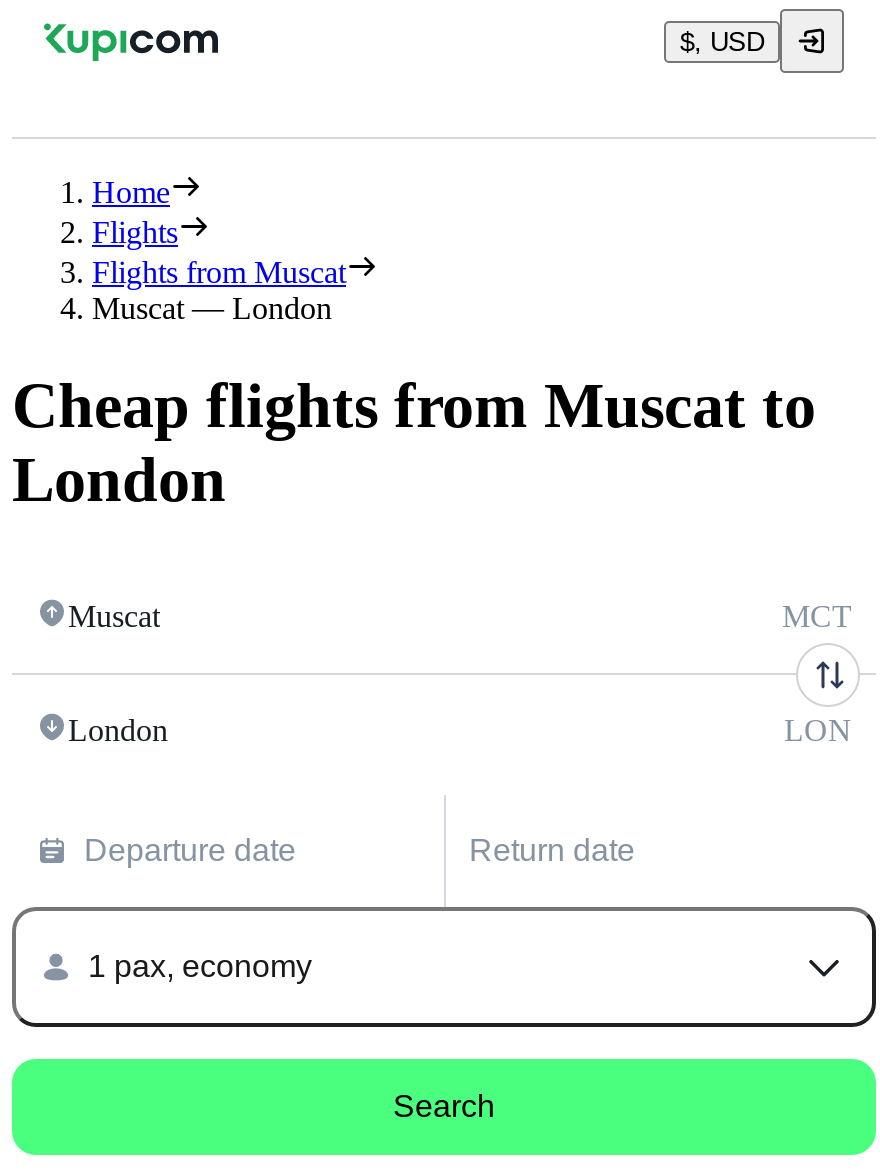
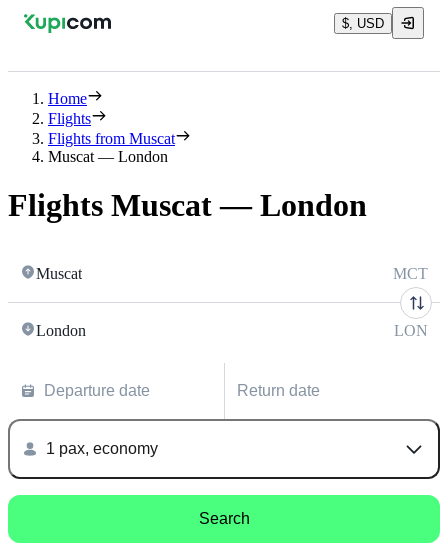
- Cheap flights from Muscat to
- London
+ Flights Muscat — London
